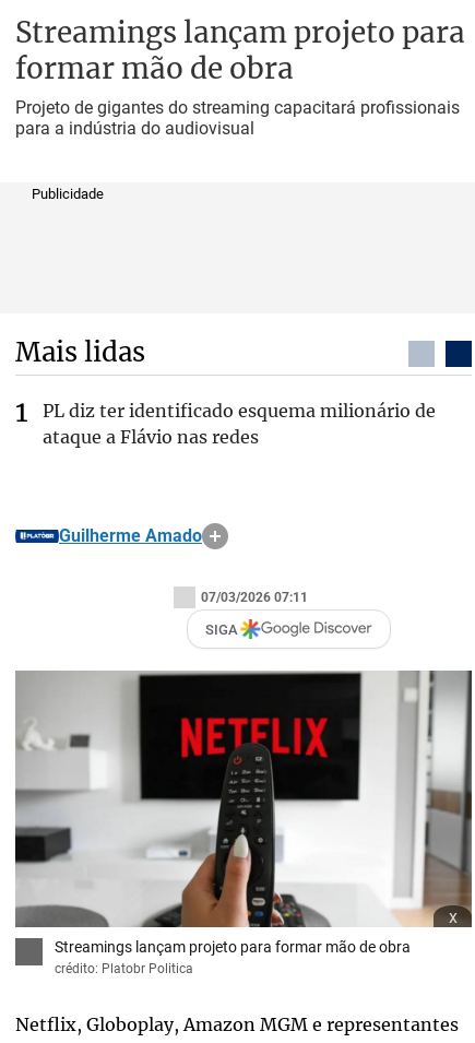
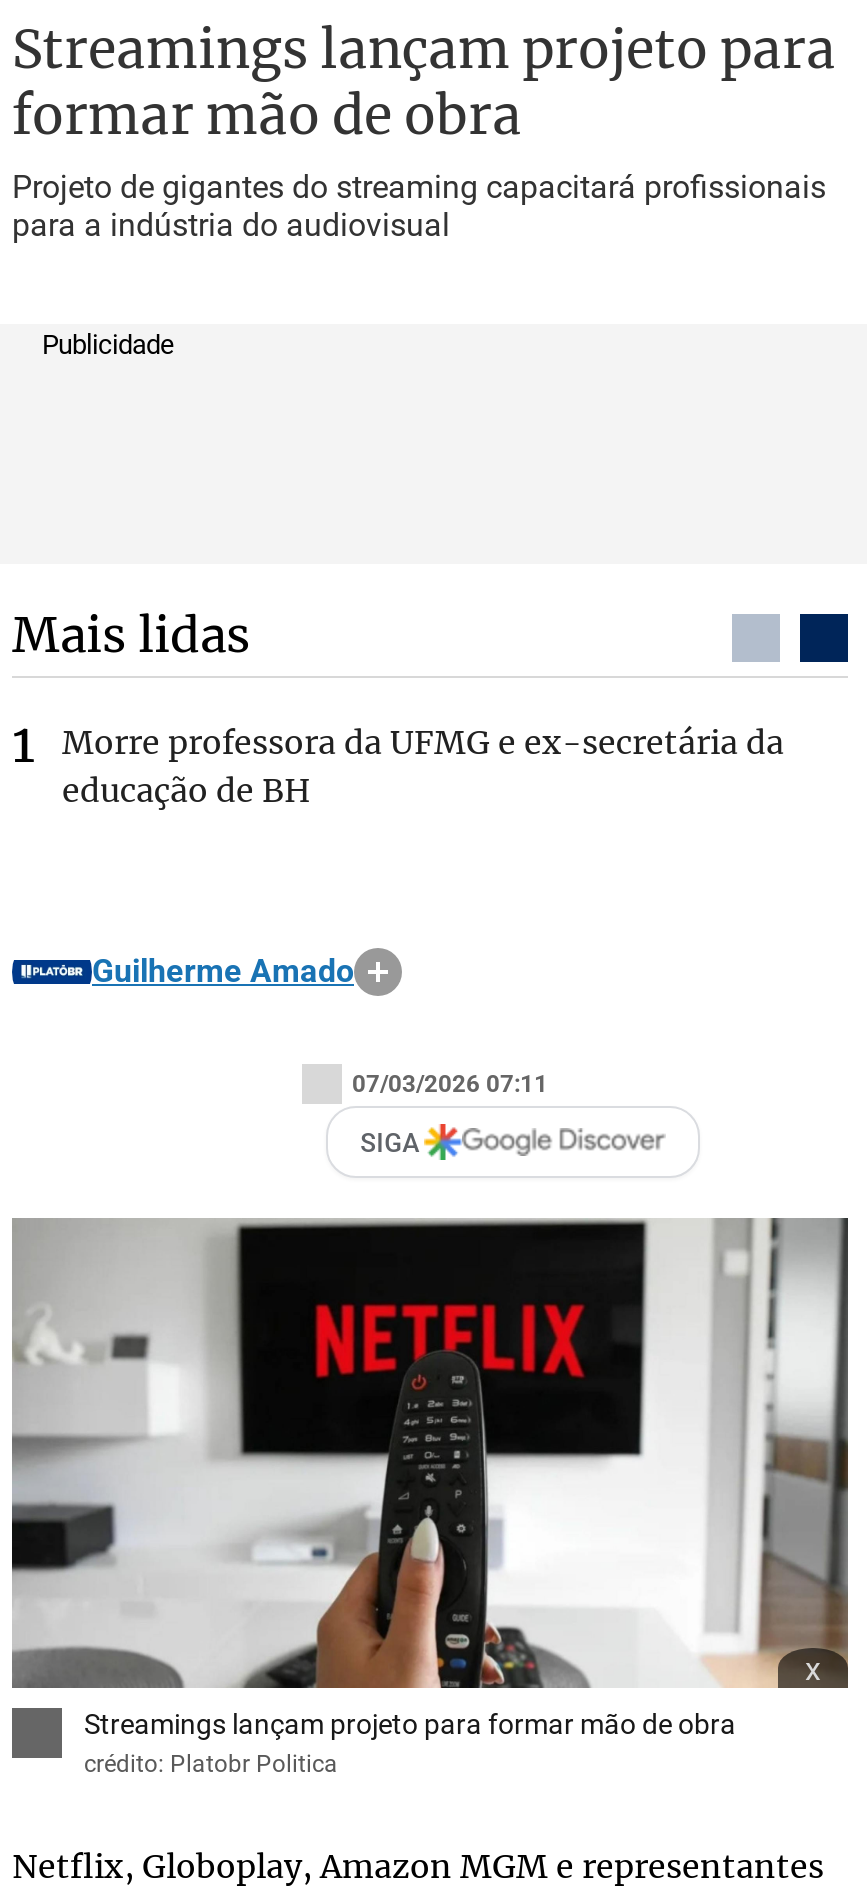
- PL diz ter identificado esquema milionário de
- ataque a Flávio nas redes
+ Morre professora da UFMG e ex-secretária da
+ educação de BH
